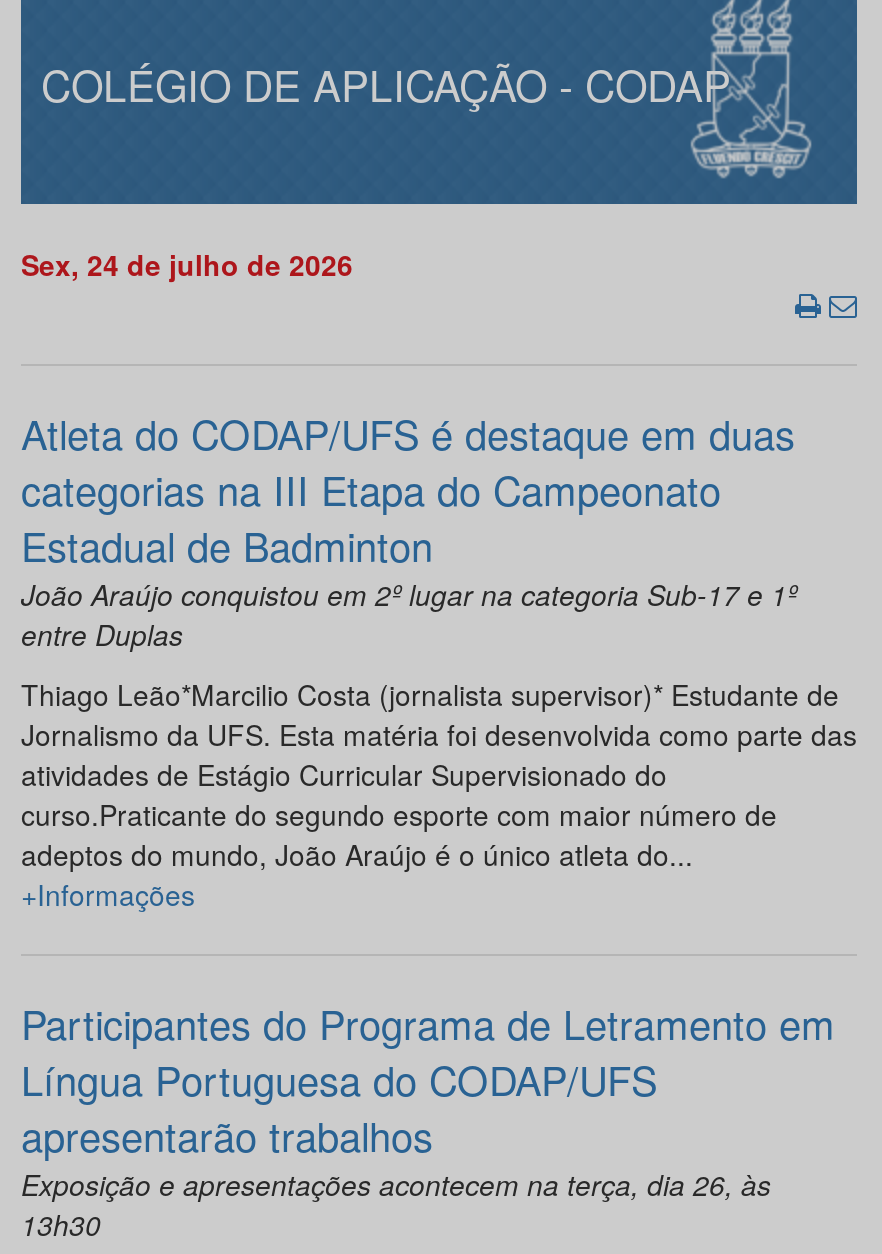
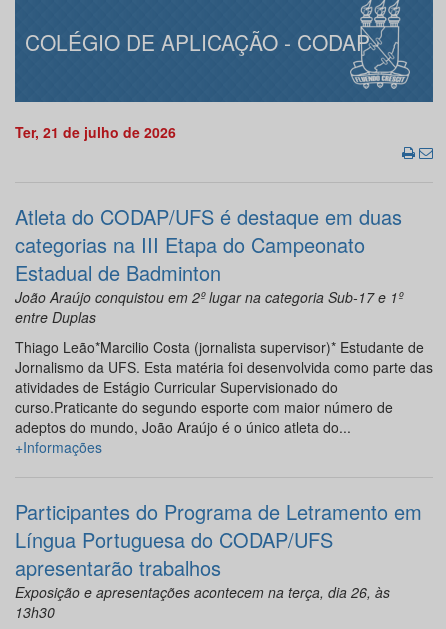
- Sex, 24 de julho de 2026
+ Ter, 21 de julho de 2026
